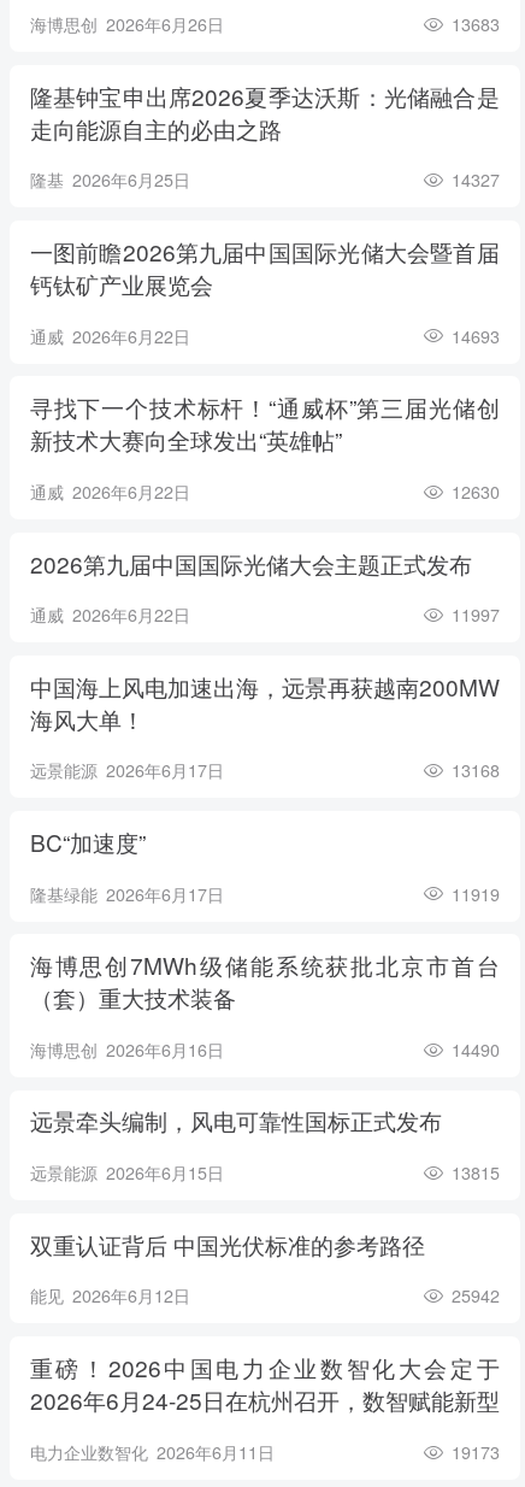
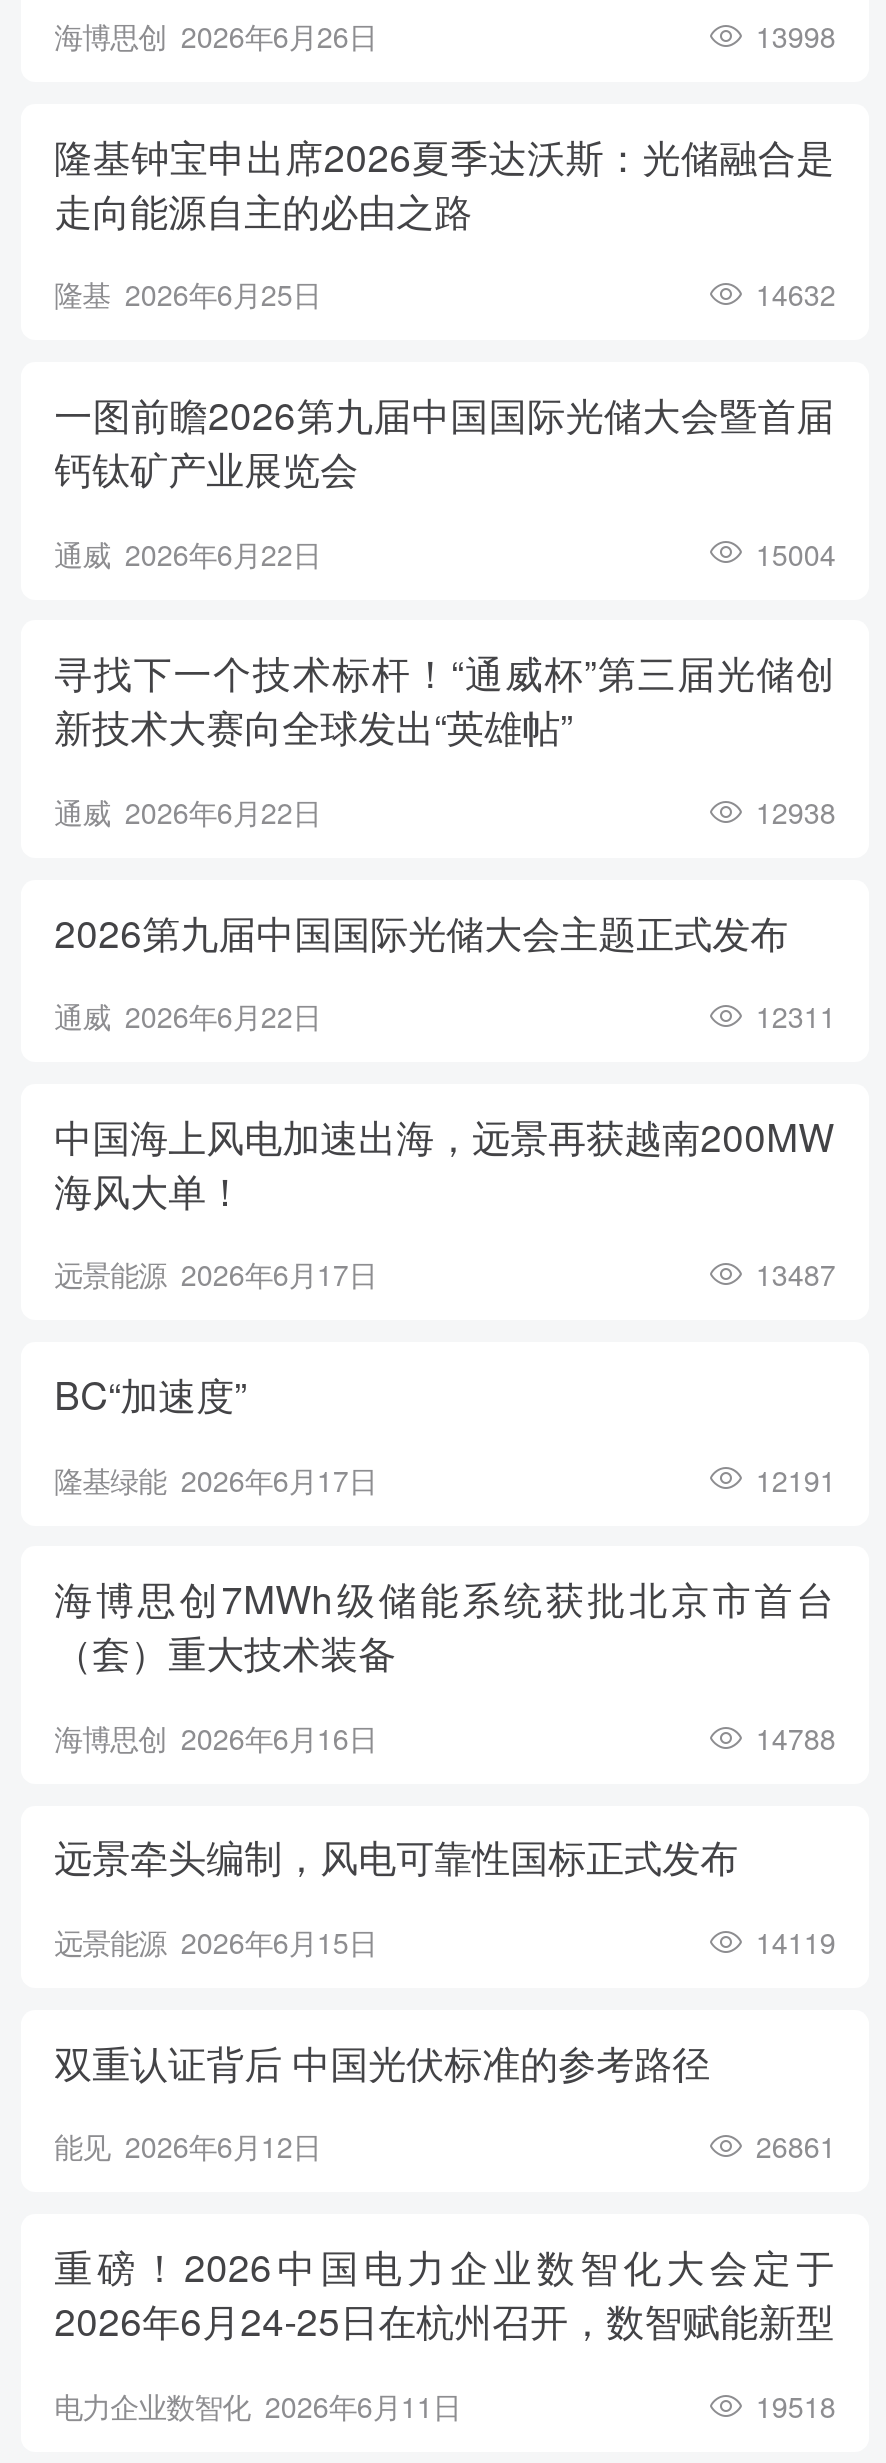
- 13683
+ 13998

- 14327
+ 14632

- 14693
+ 15004

- 12630
+ 12938

- 11997
+ 12311

- 13168
+ 13487

- 11919
+ 12191

- 14490
+ 14788

- 13815
+ 14119

- 25942
+ 26861

- 19173
+ 19518
